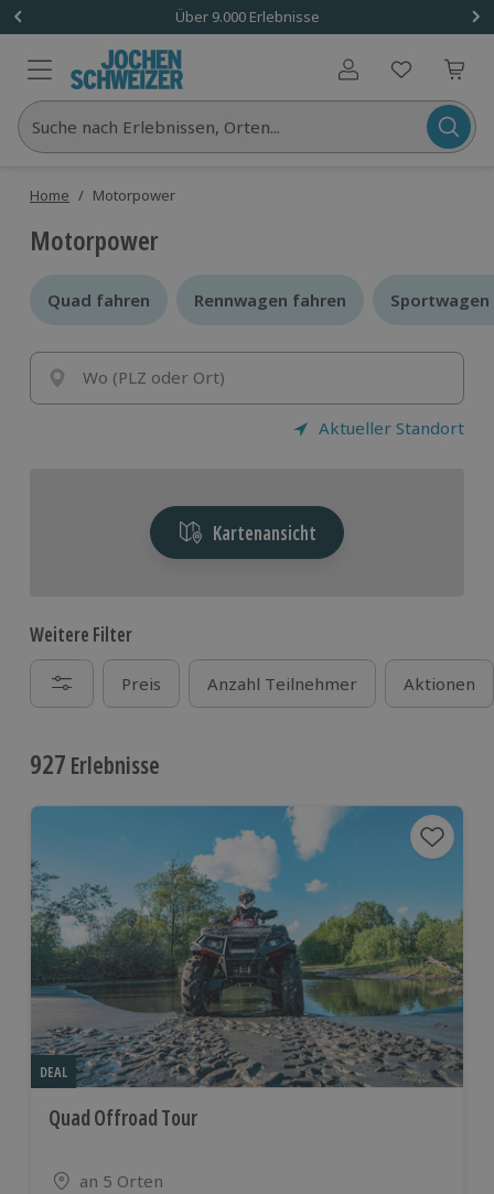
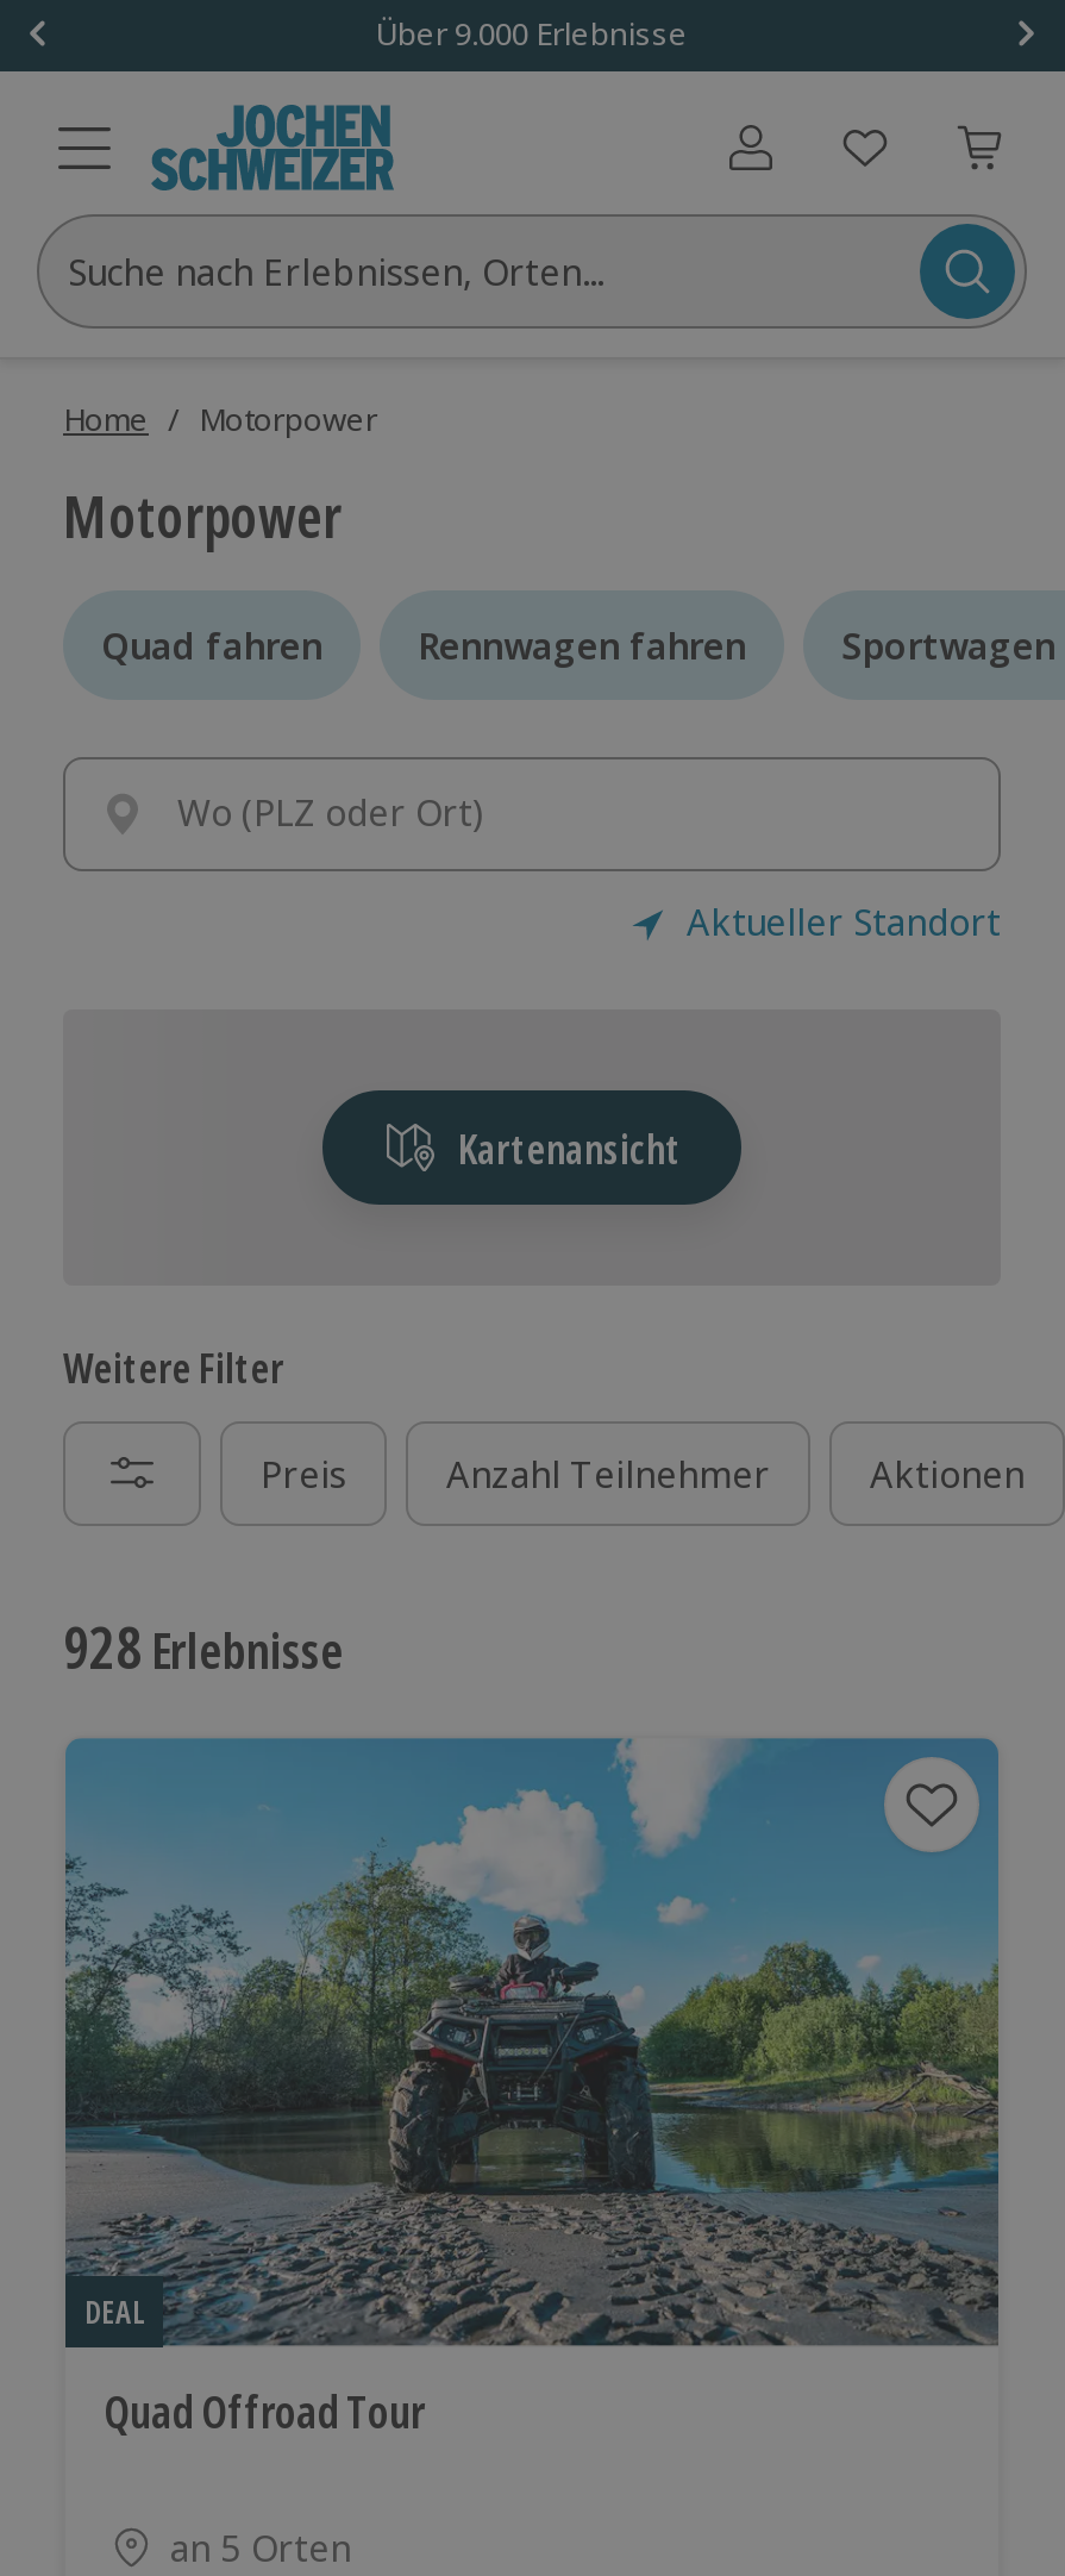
- 927 Erlebnisse
+ 928 Erlebnisse
